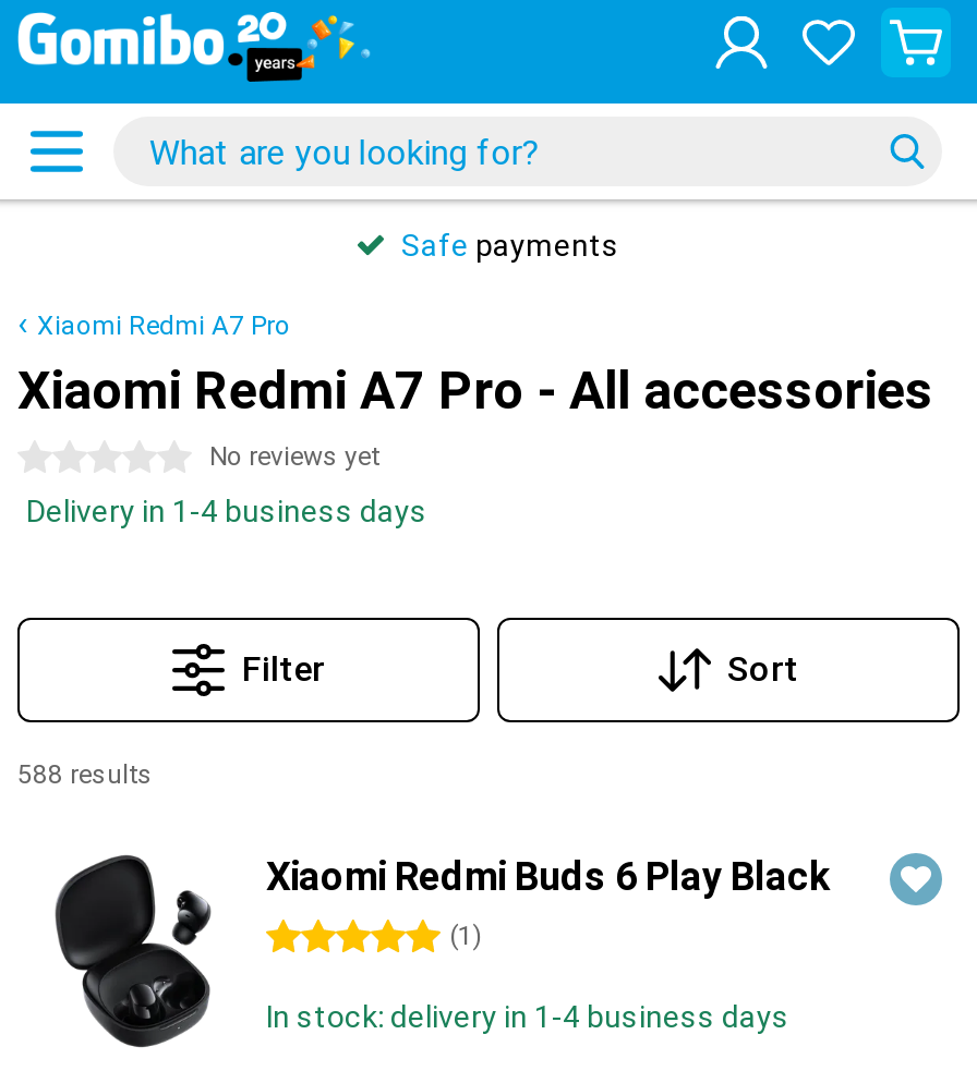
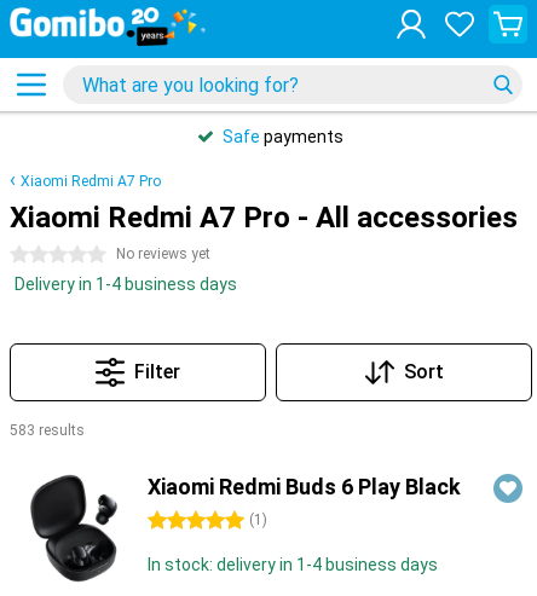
- 588 results
+ 583 results
